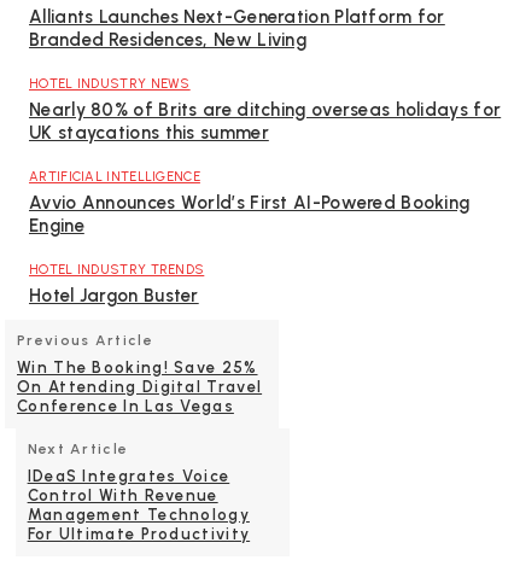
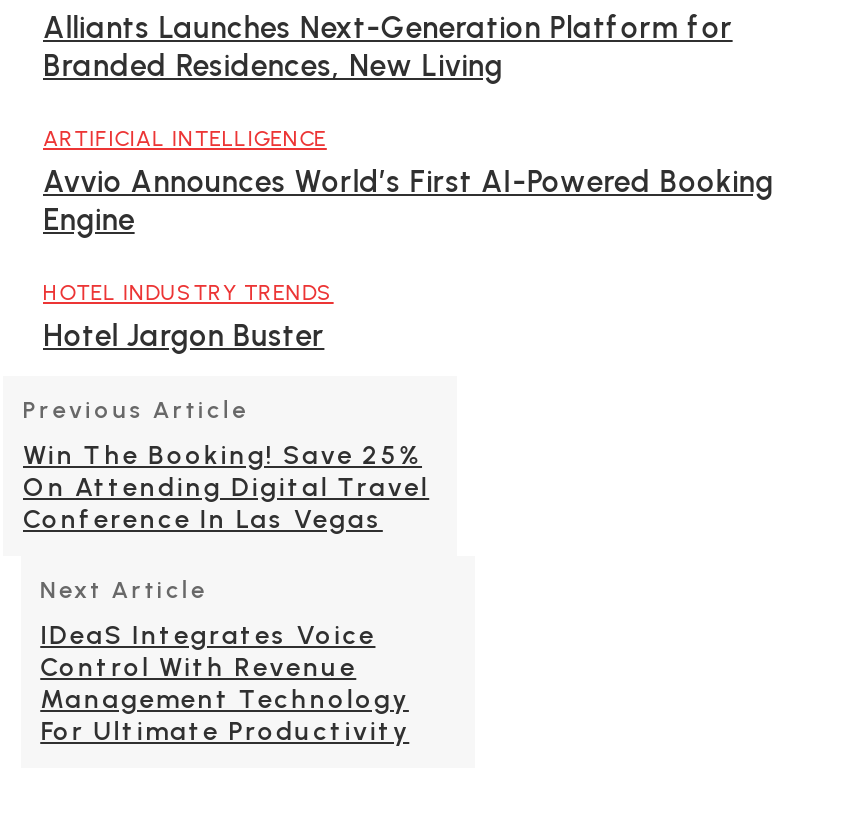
- HOTEL INDUSTRY NEWS
- Nearly 80% of Brits are ditching overseas holidays for
- UK staycations this summer
